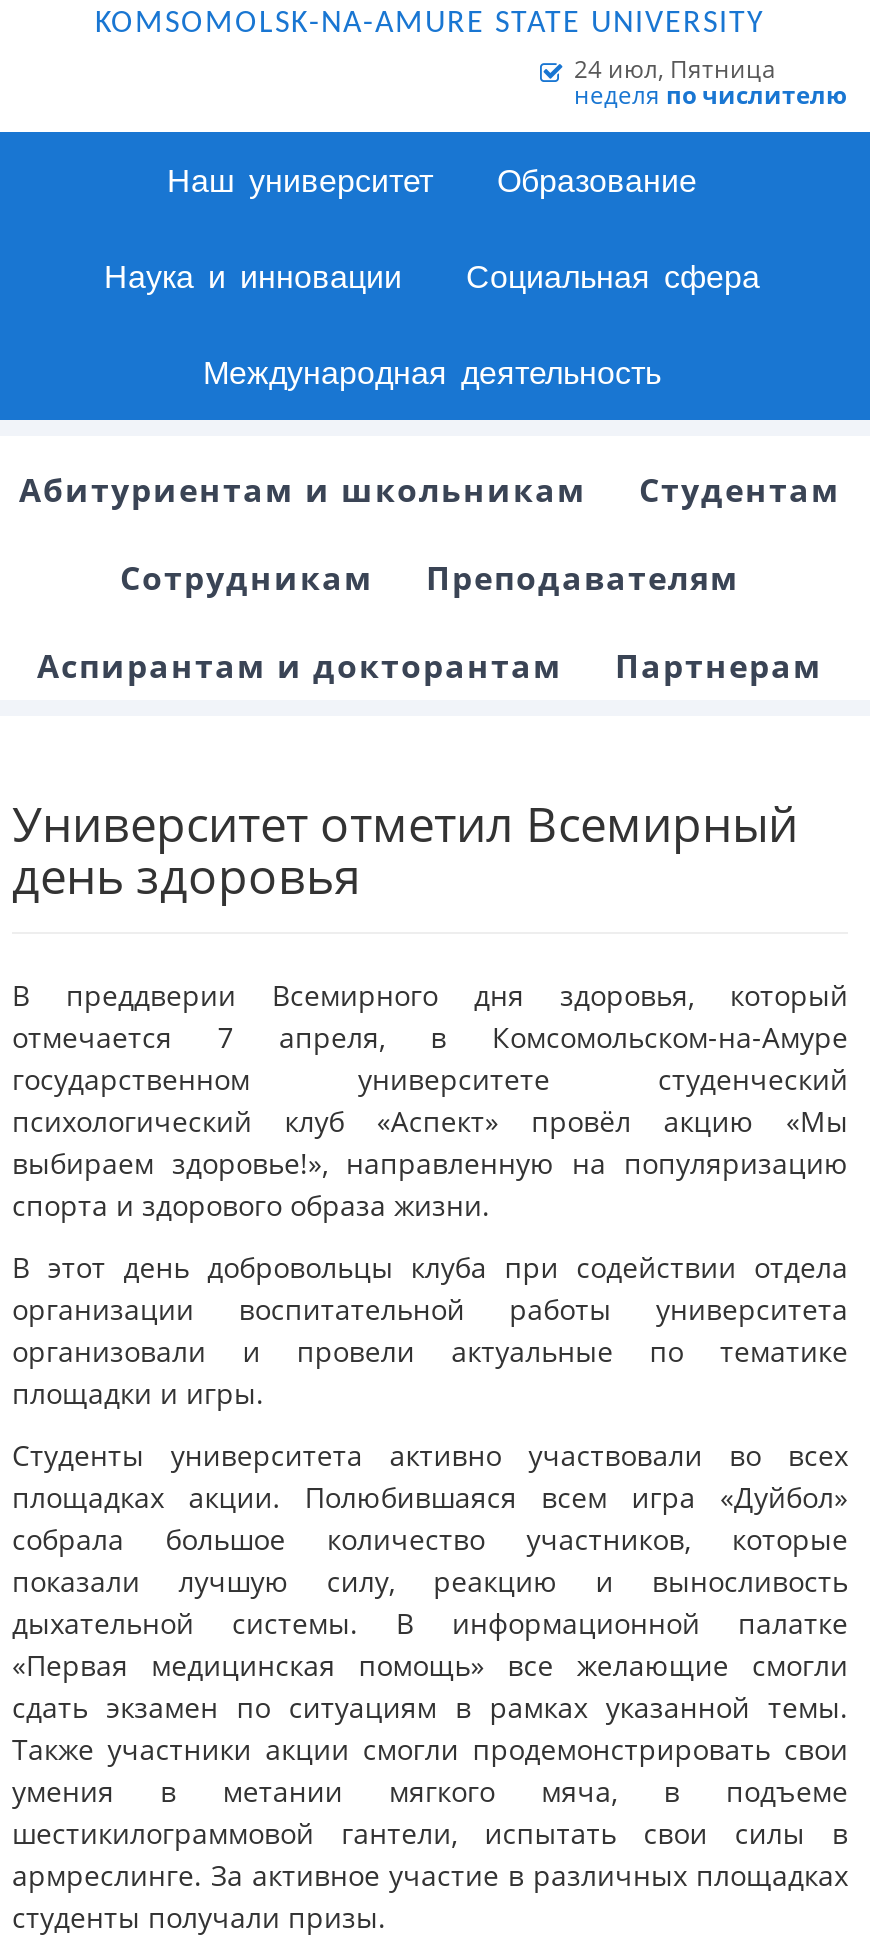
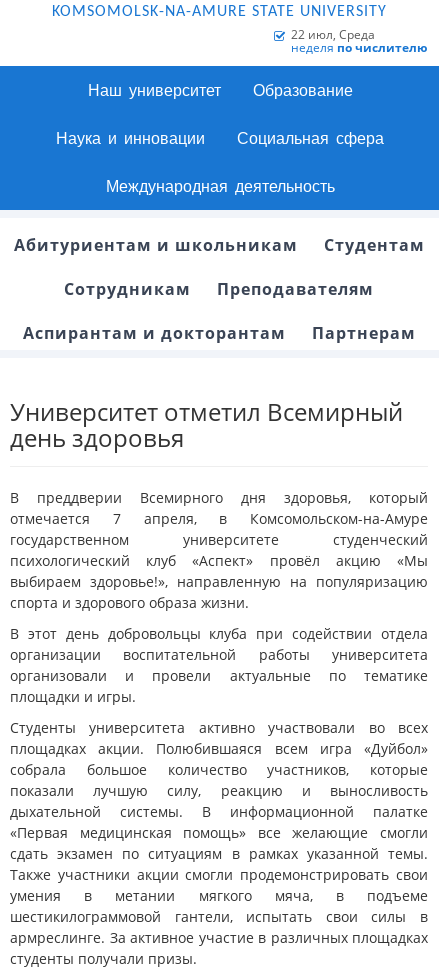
- 24 июл, Пятница
+ 22 июл, Среда
